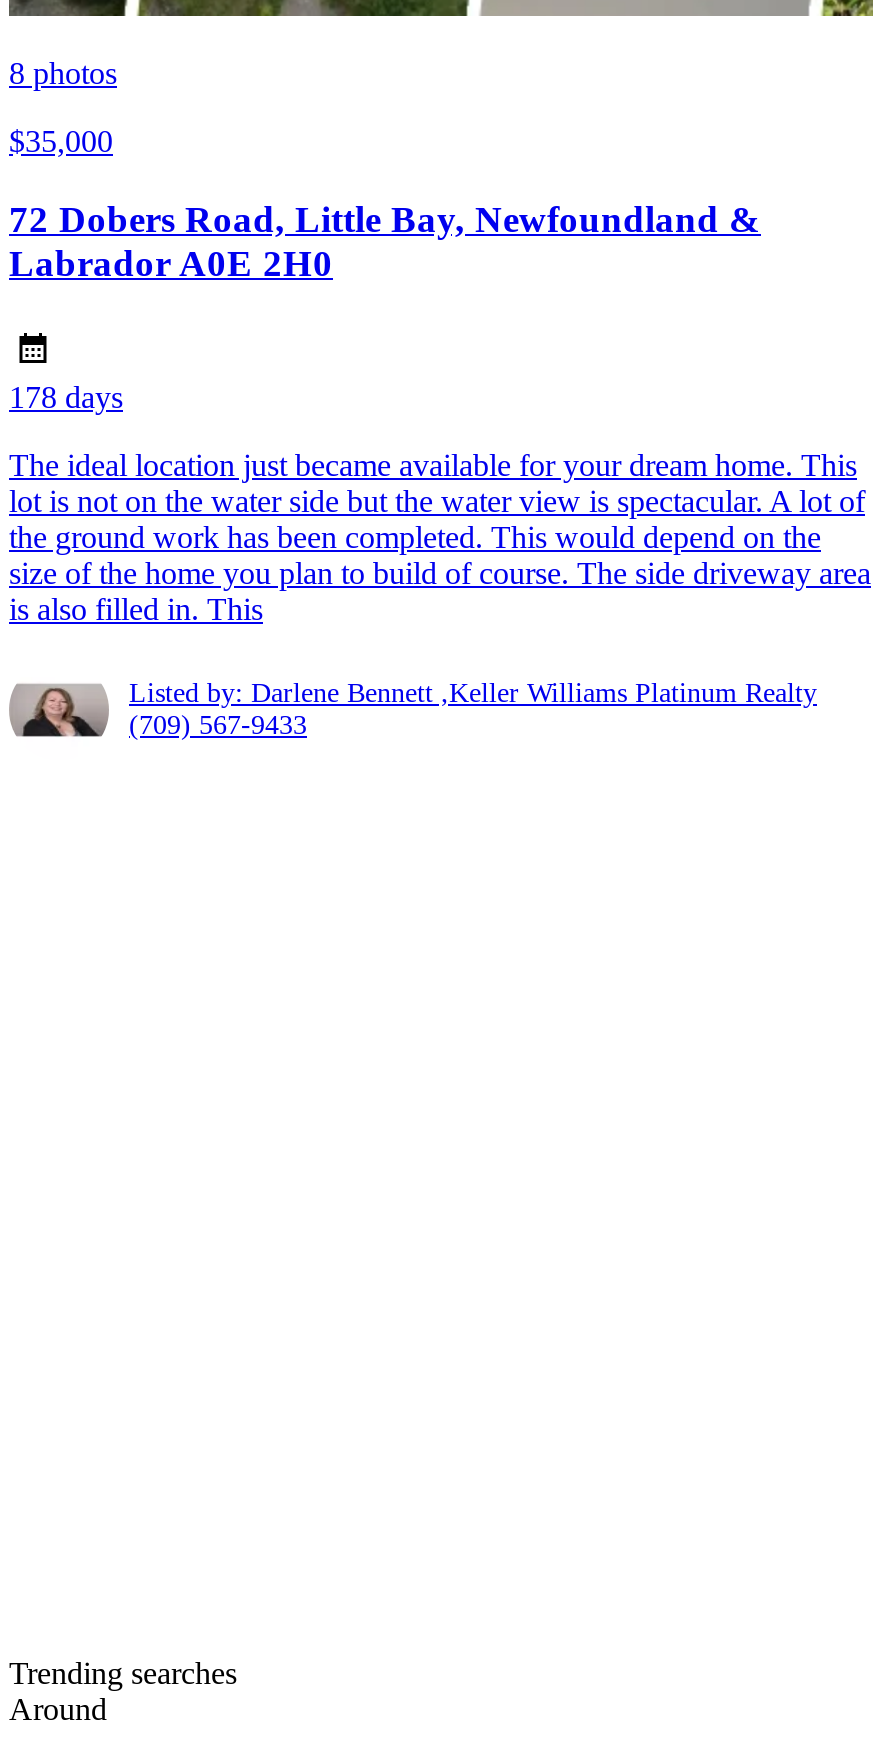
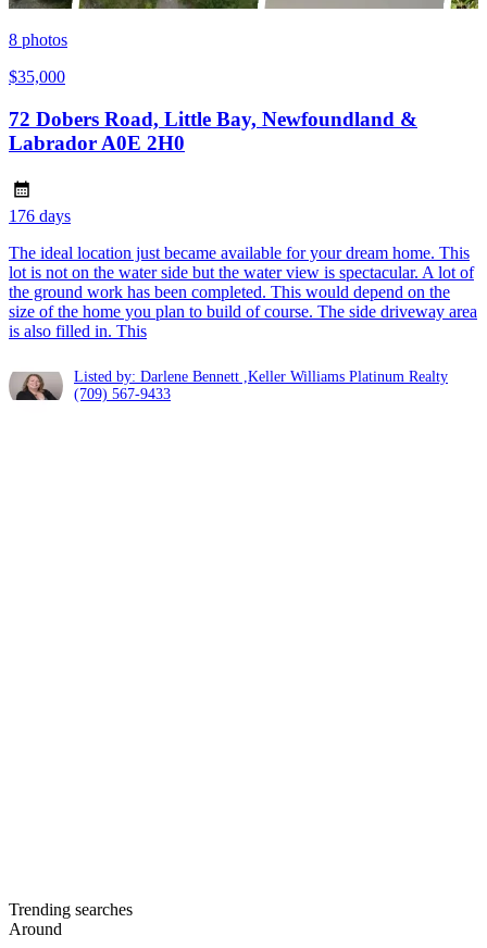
- 178 days
+ 176 days
